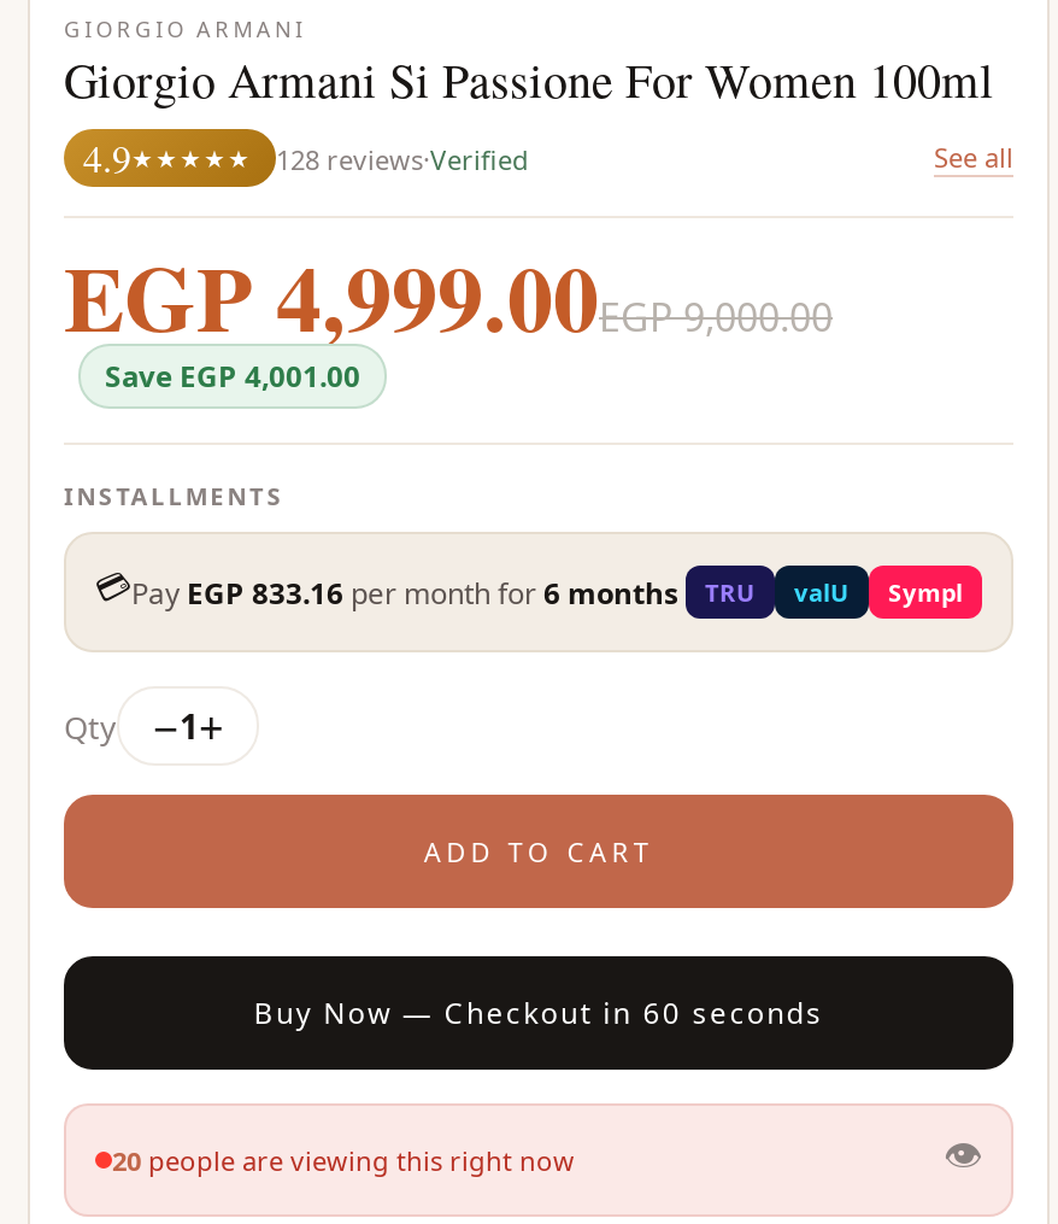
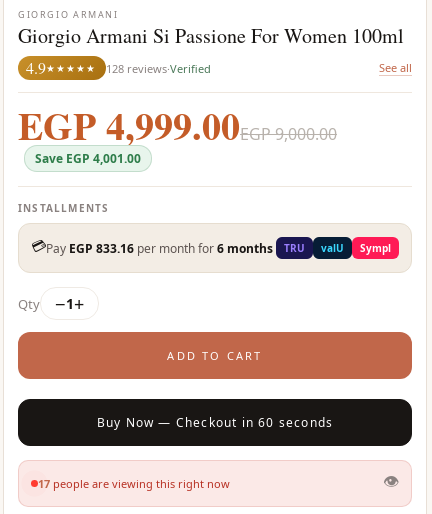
- 20 people are viewing this right now
+ 17 people are viewing this right now
